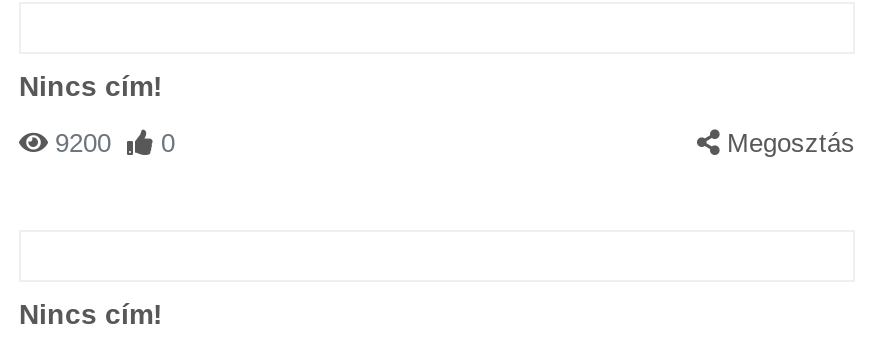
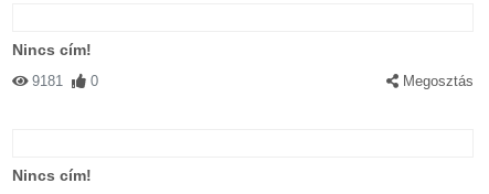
- 9200 0
+ 9181 0
